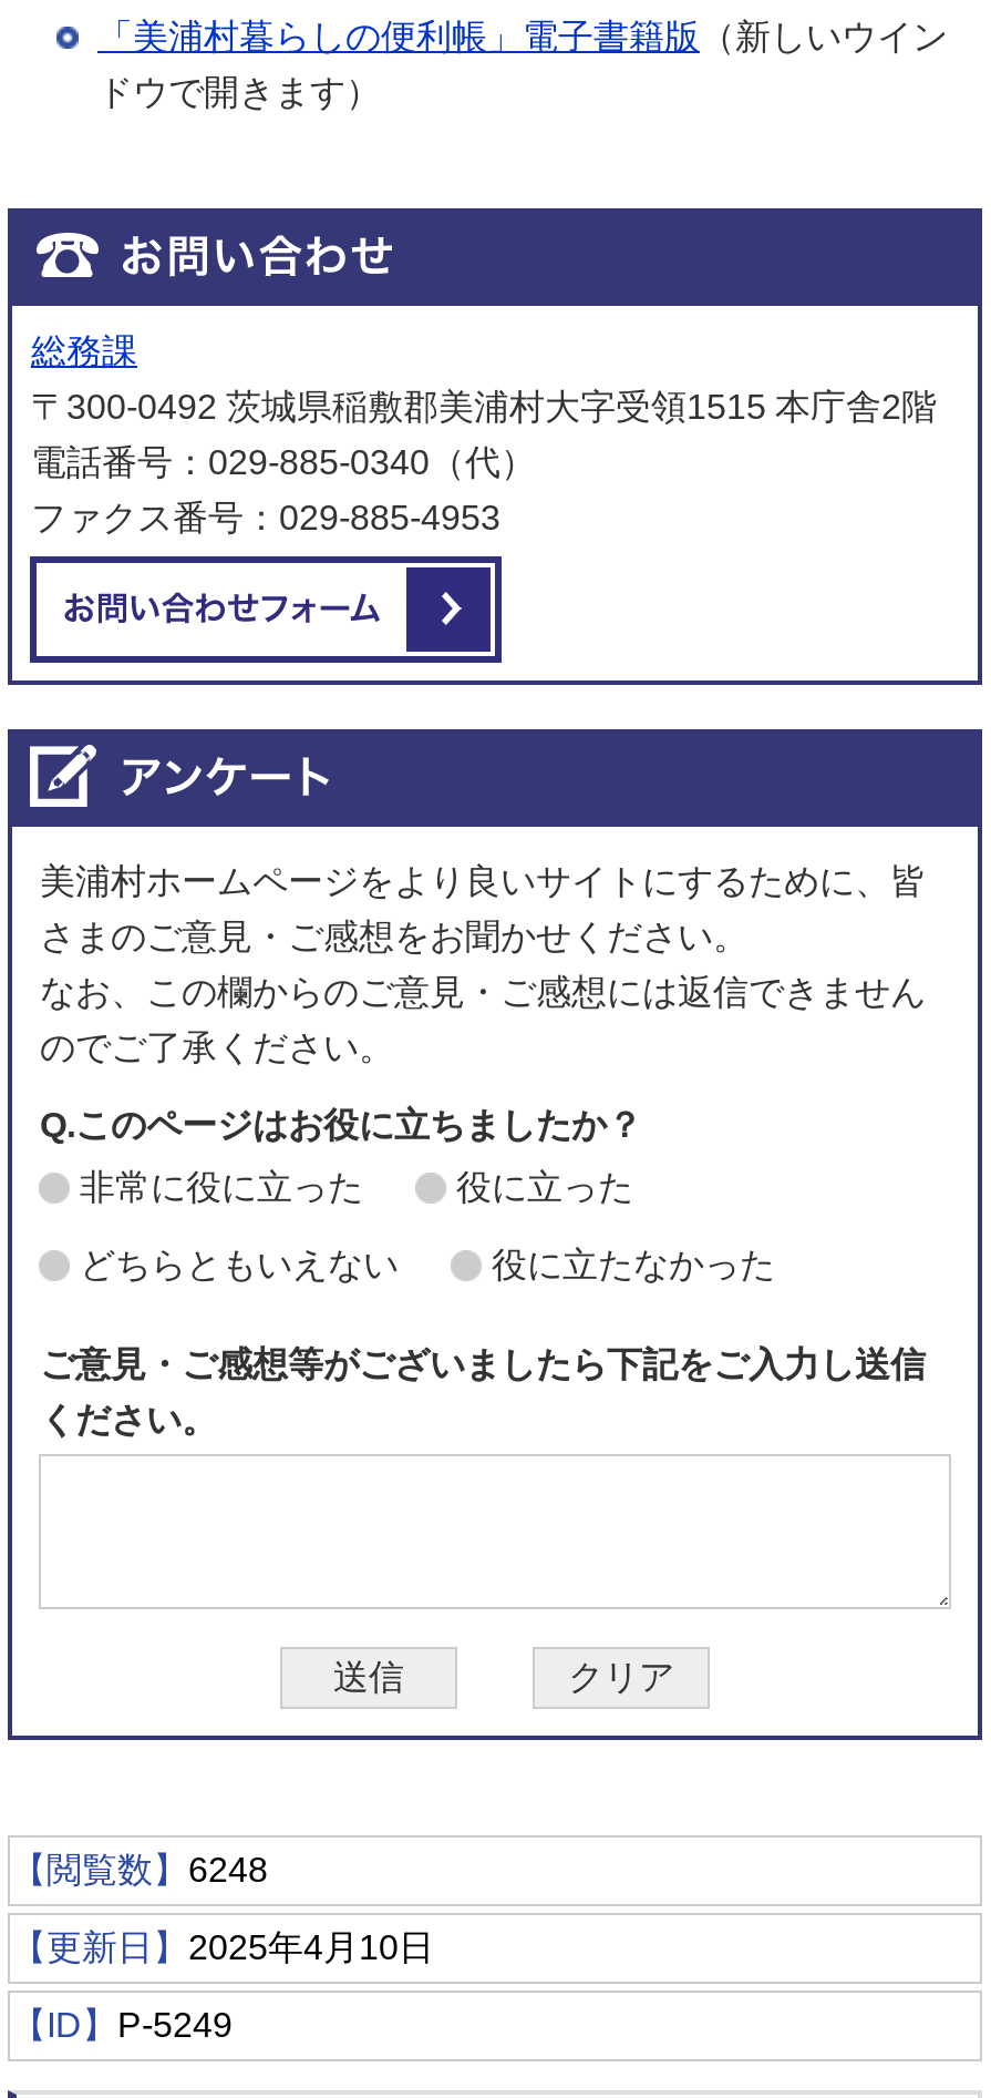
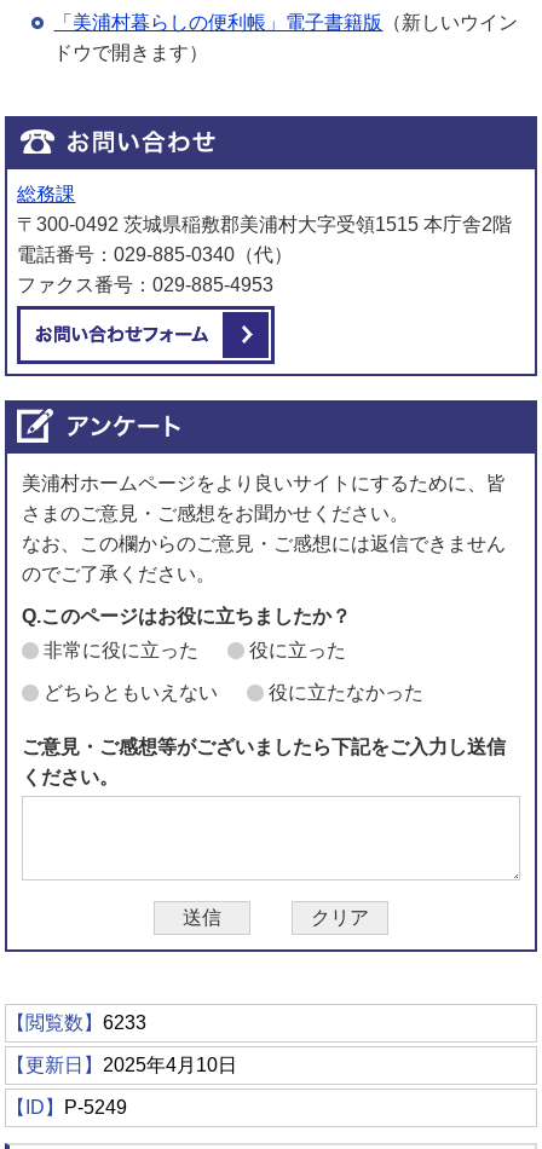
- 【閲覧数】6248
+ 【閲覧数】6233
